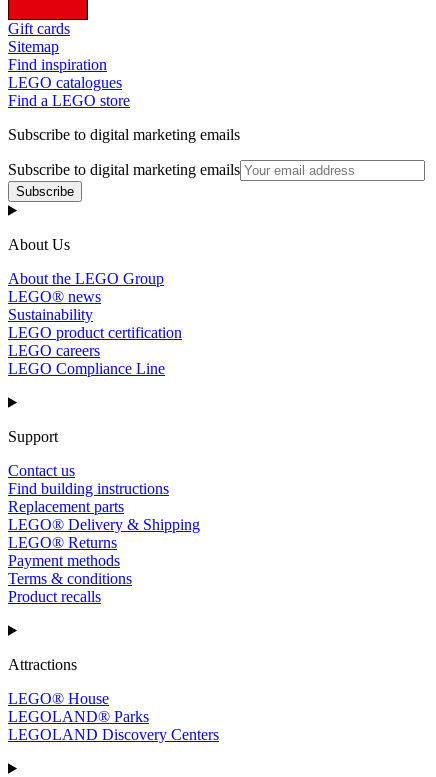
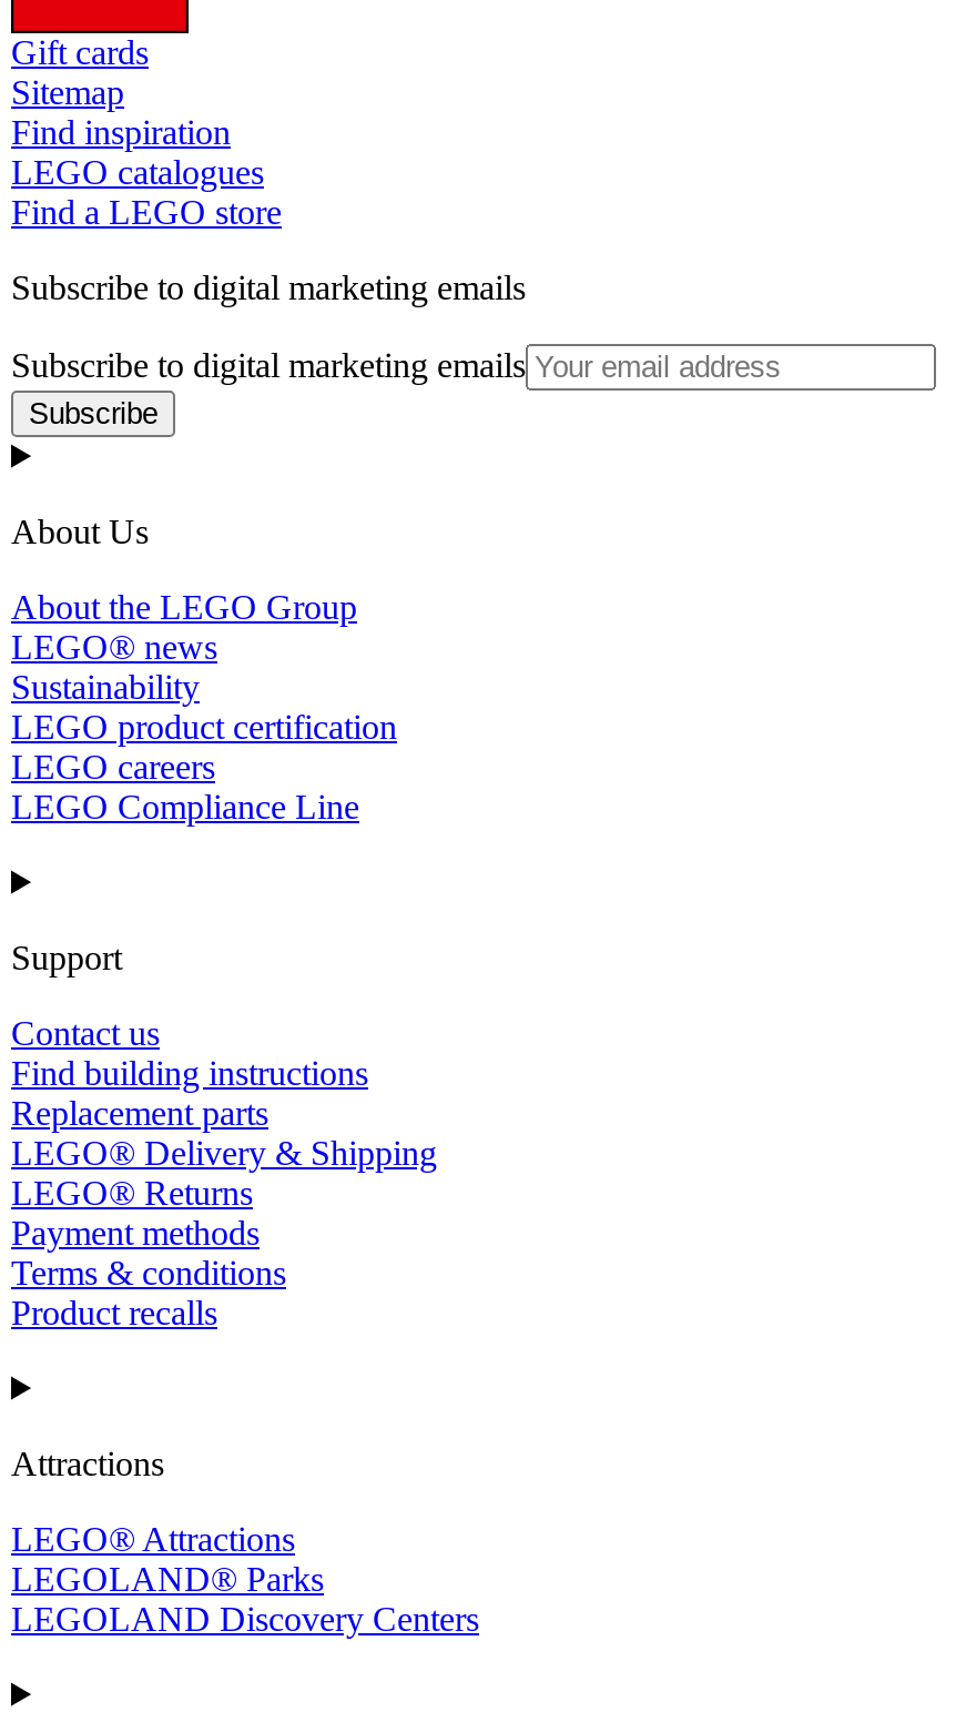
- LEGO® House
+ LEGO® Attractions
